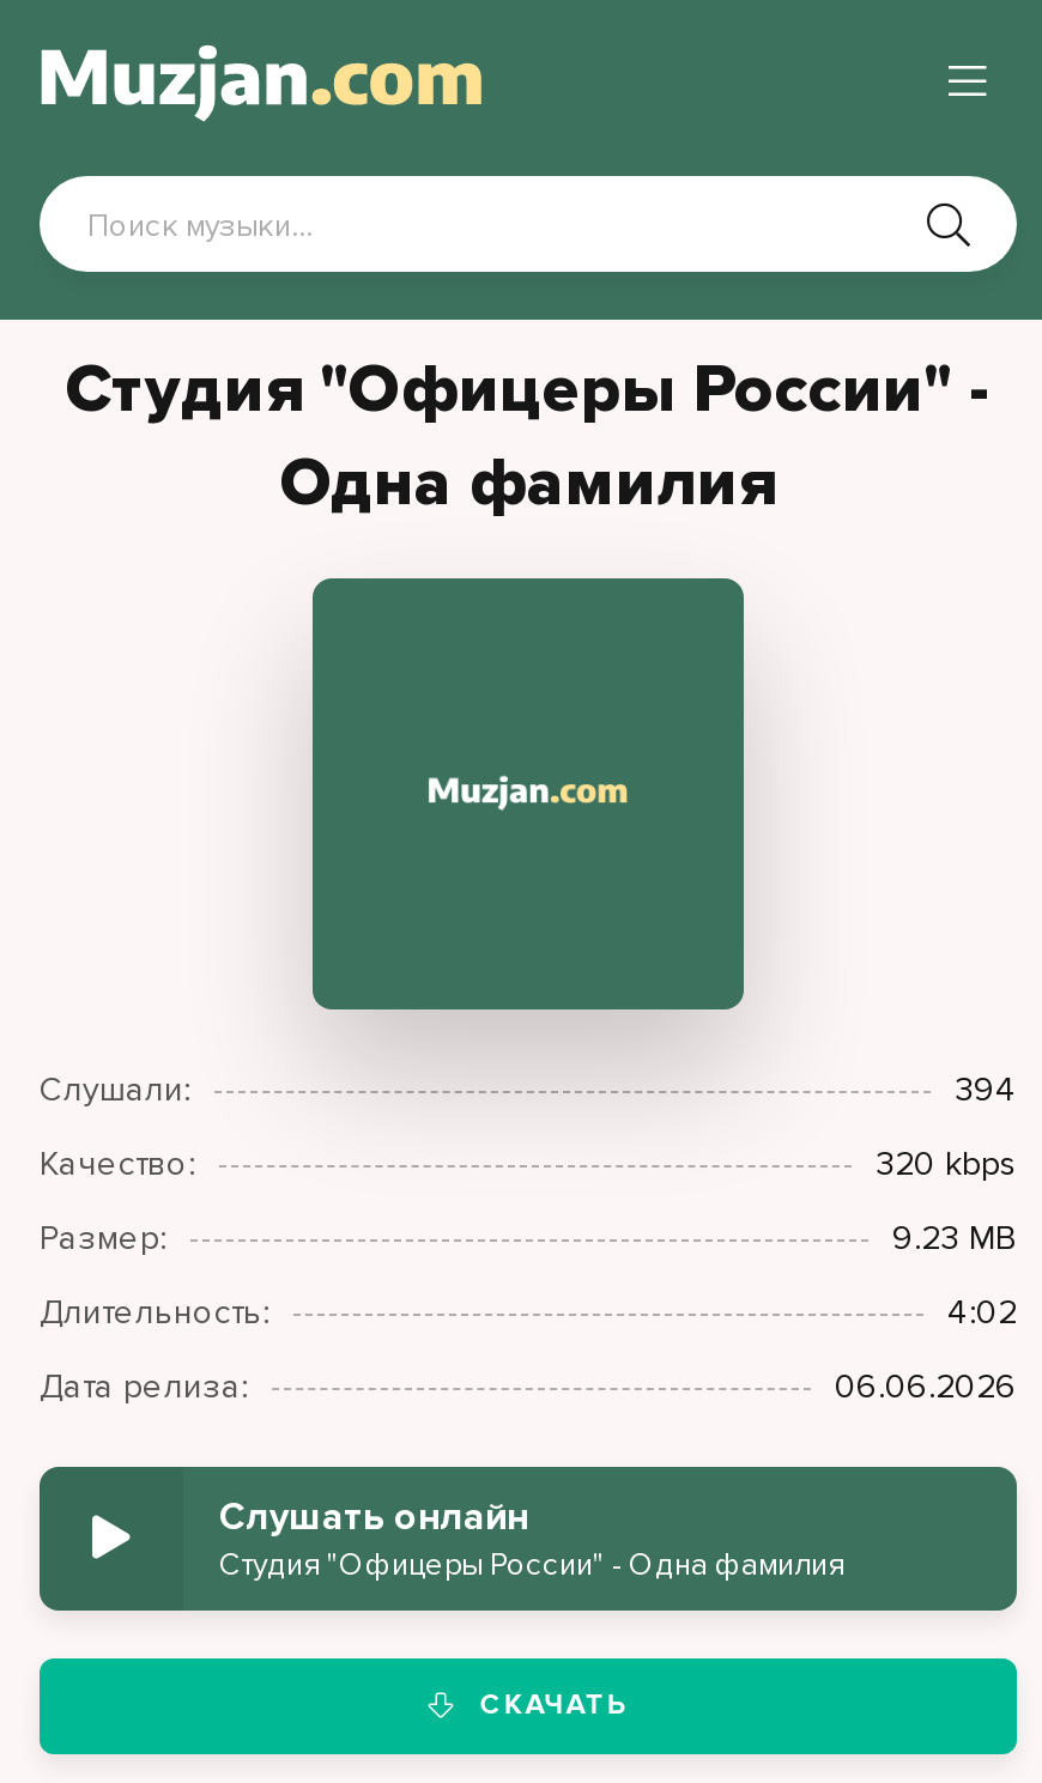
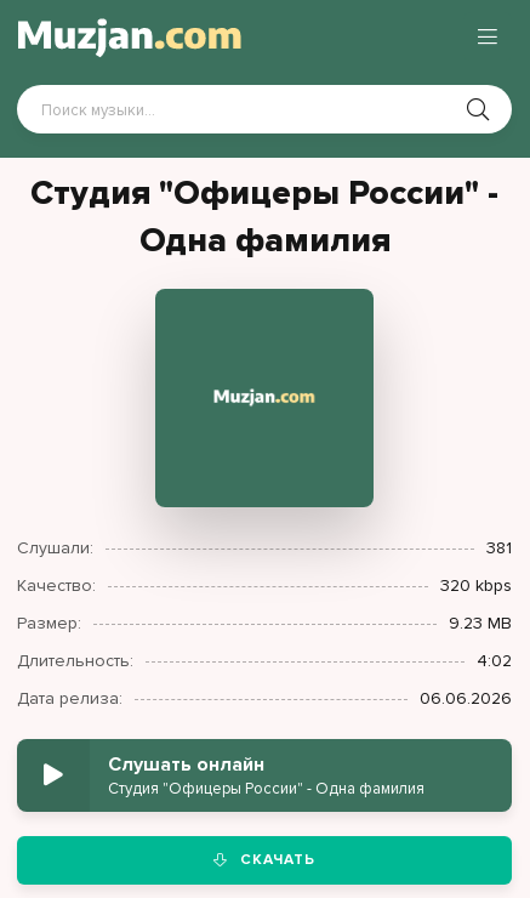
- 394
+ 381
